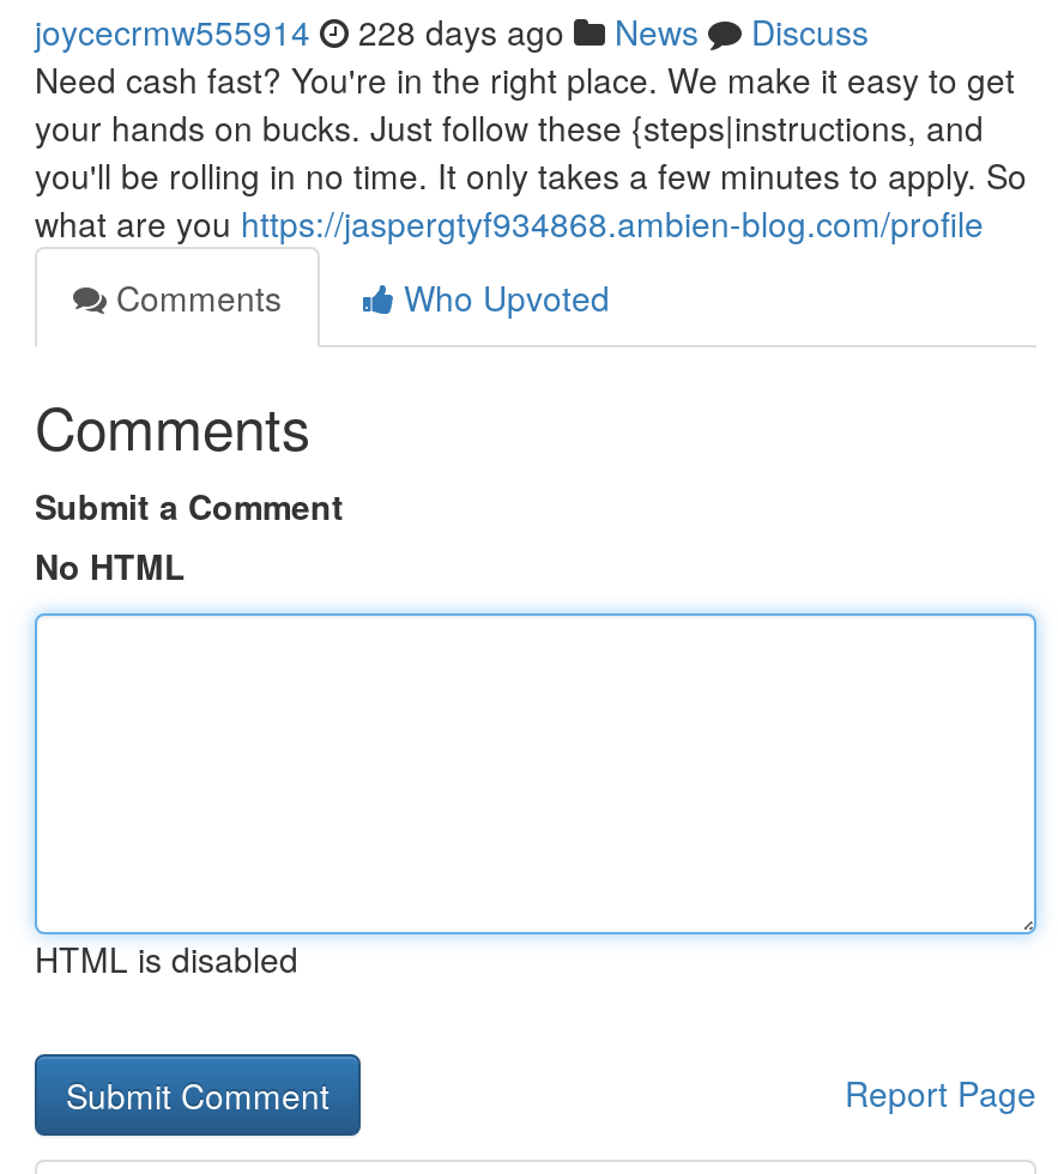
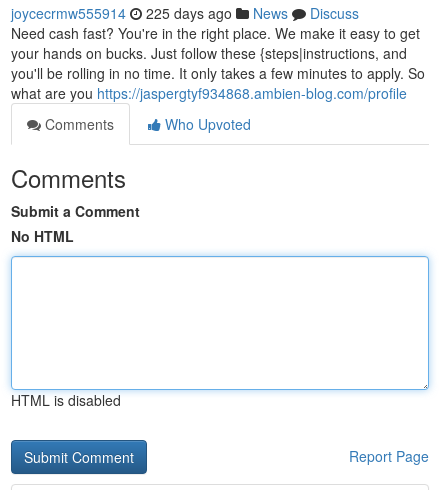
- joycecrmw555914 228 days ago News Discuss
+ joycecrmw555914 225 days ago News Discuss
